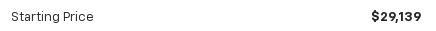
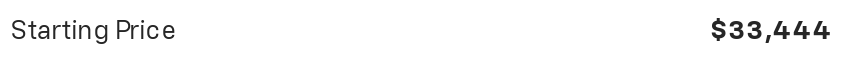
- $29,139
+ $33,444
